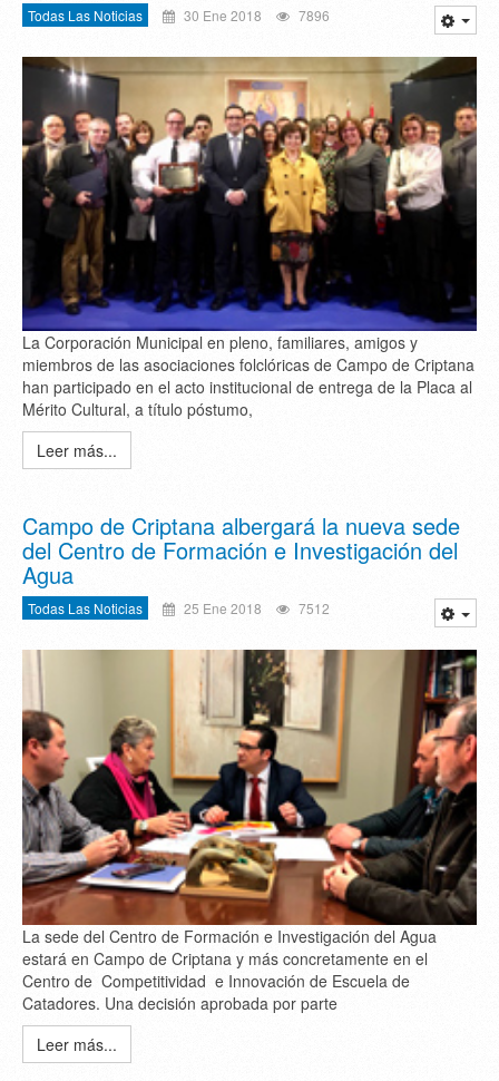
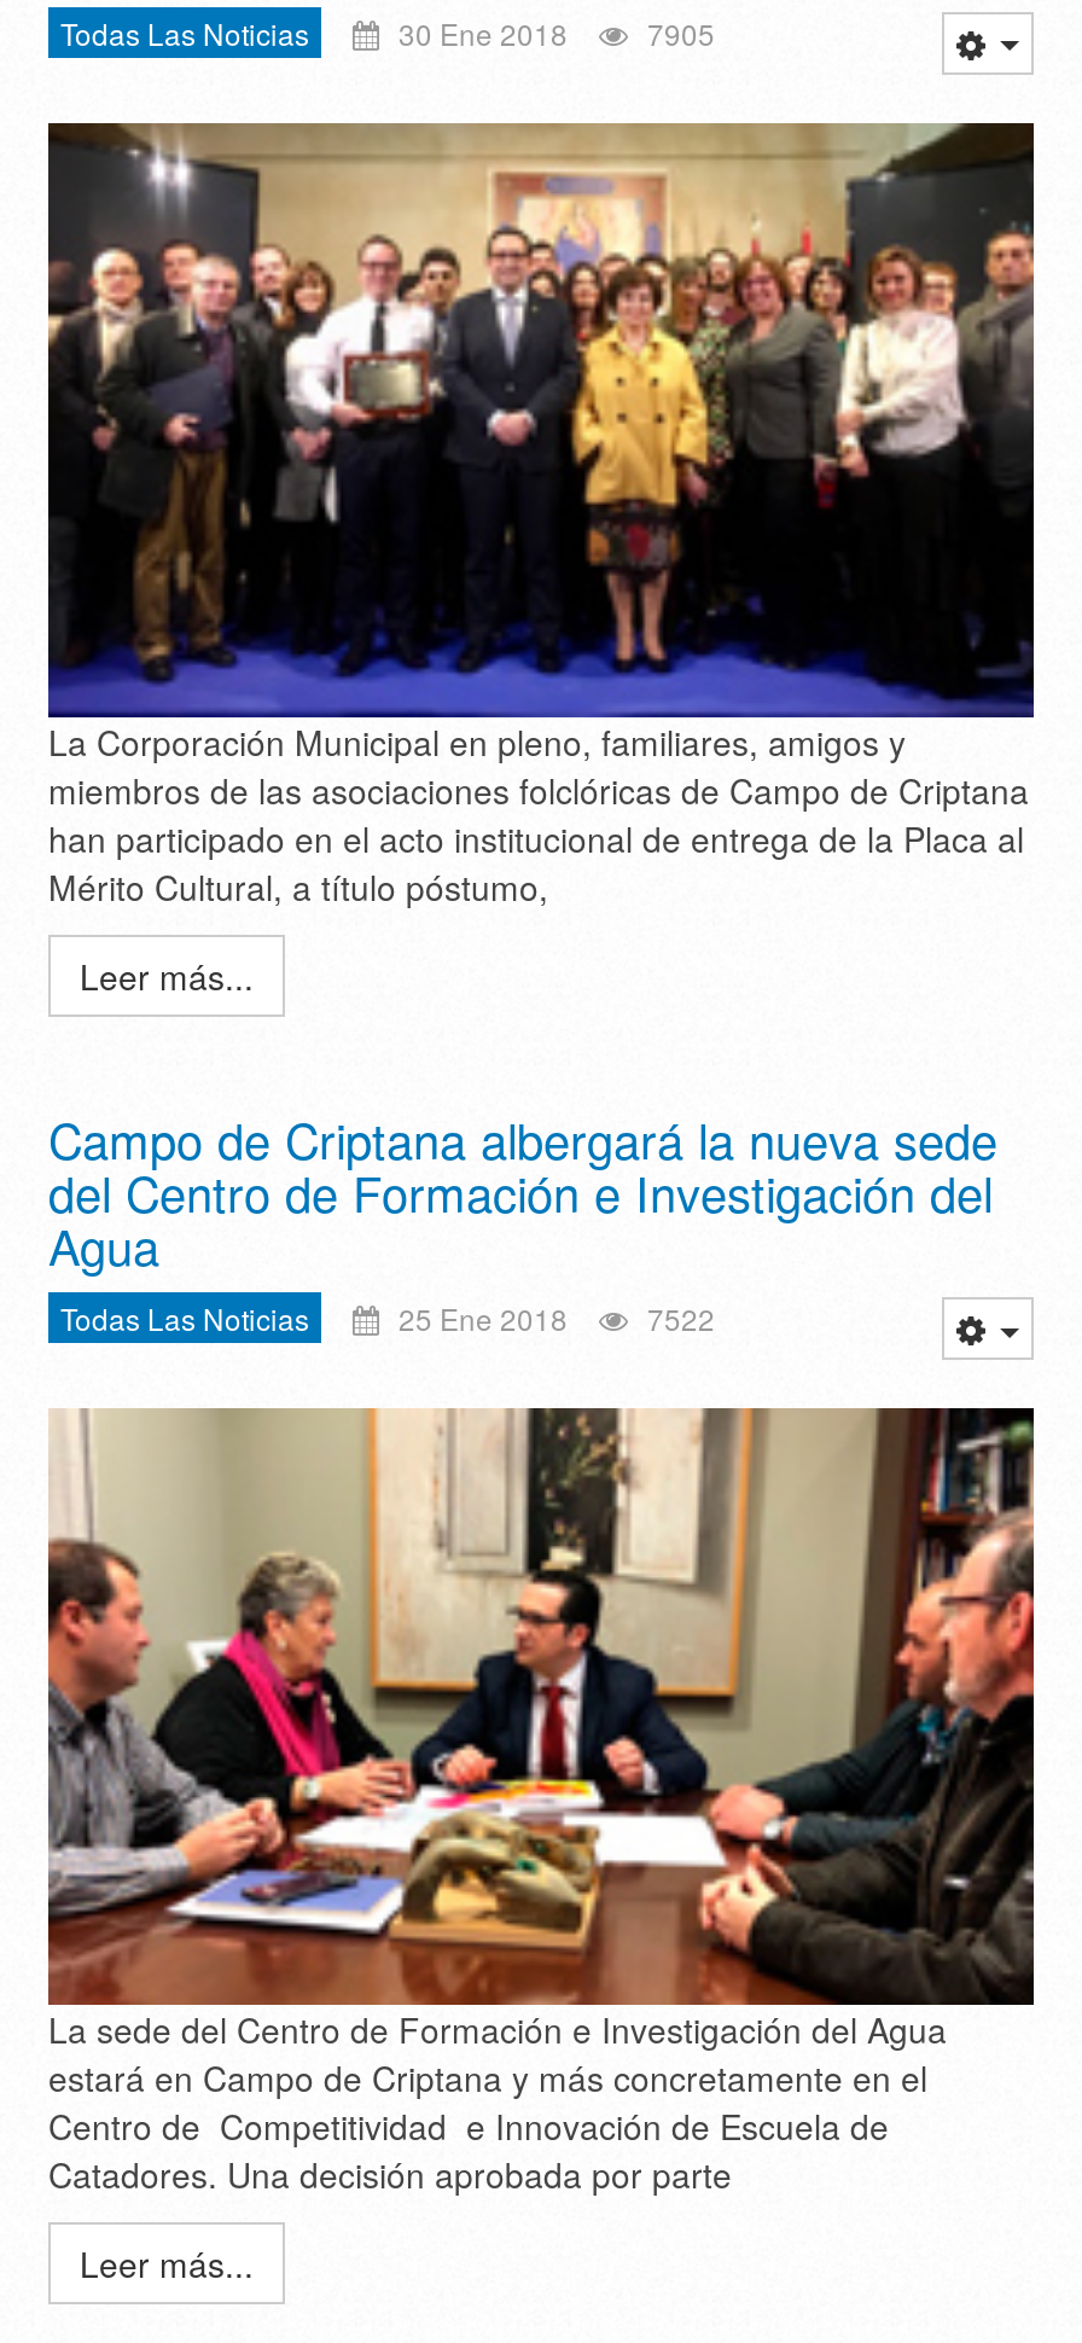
- Todas Las Noticias 30 Ene 2018 7896
+ Todas Las Noticias 30 Ene 2018 7905

- Todas Las Noticias 25 Ene 2018 7512
+ Todas Las Noticias 25 Ene 2018 7522
